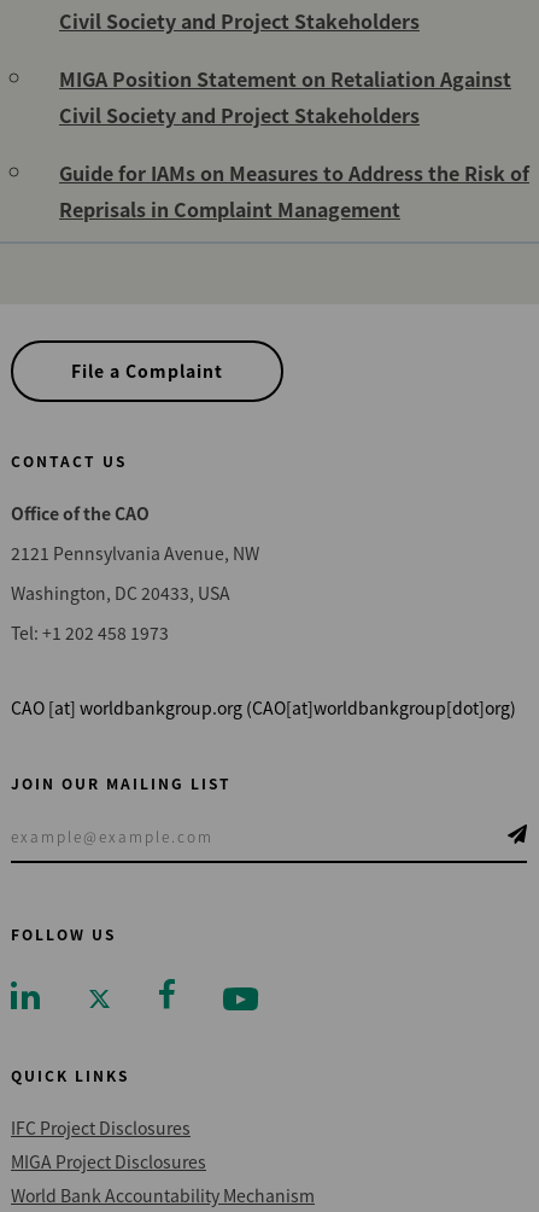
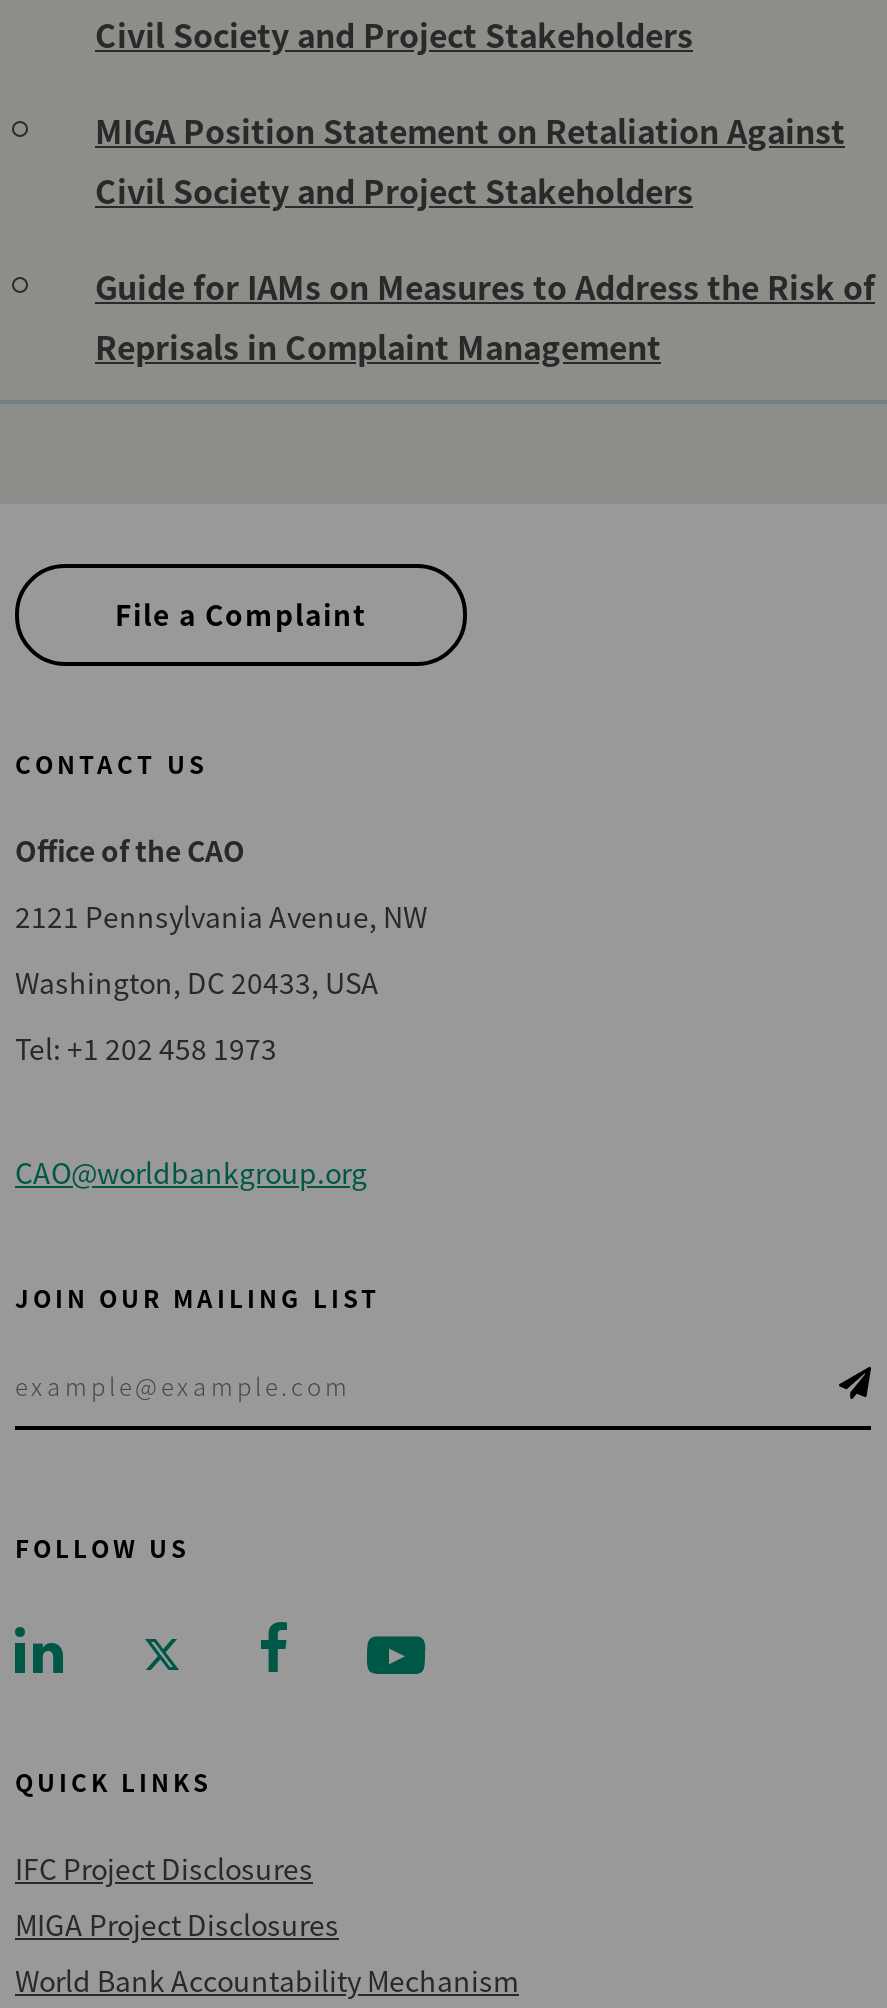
- CAO [at] worldbankgroup.org (CAO[at]worldbankgroup[dot]org)
+ CAO@worldbankgroup.org
